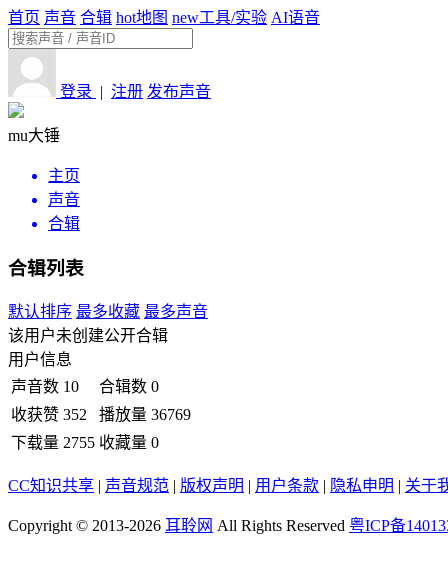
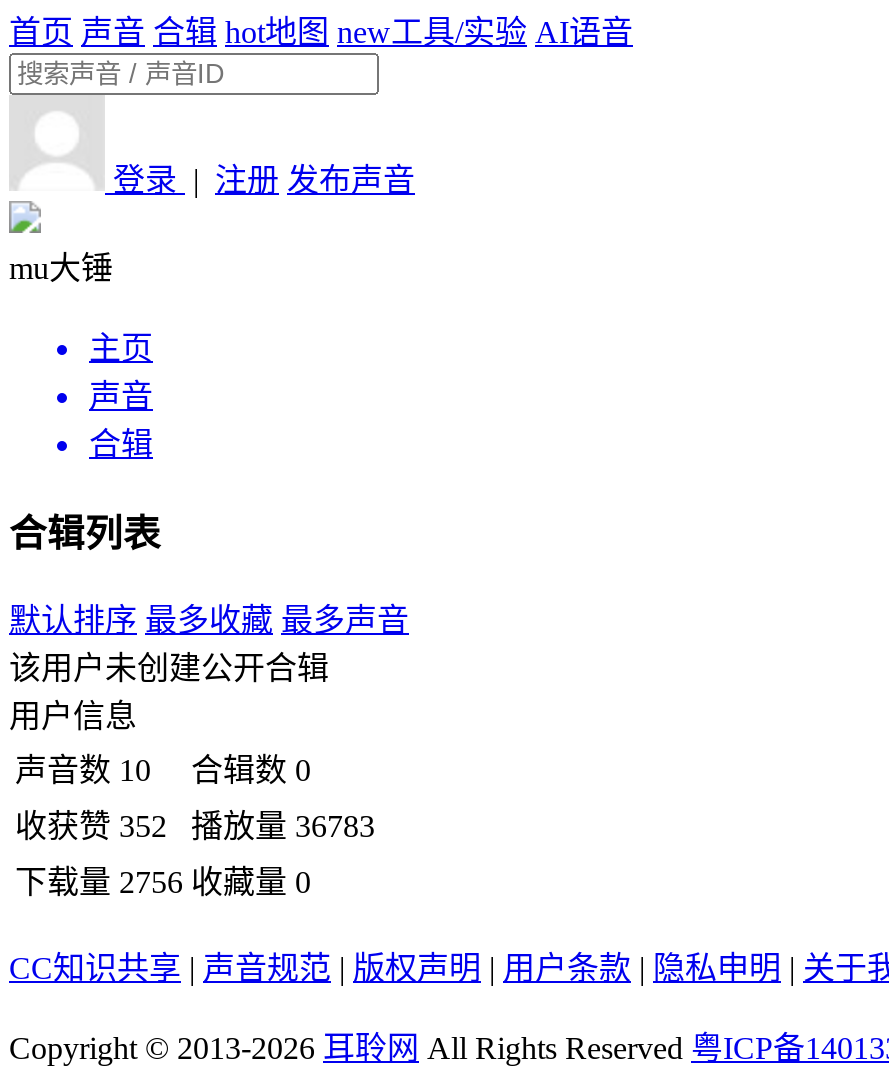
- 收获赞352 播放量36769
+ 收获赞352 播放量36783

- 下载量2755 收藏量0
+ 下载量2756 收藏量0
